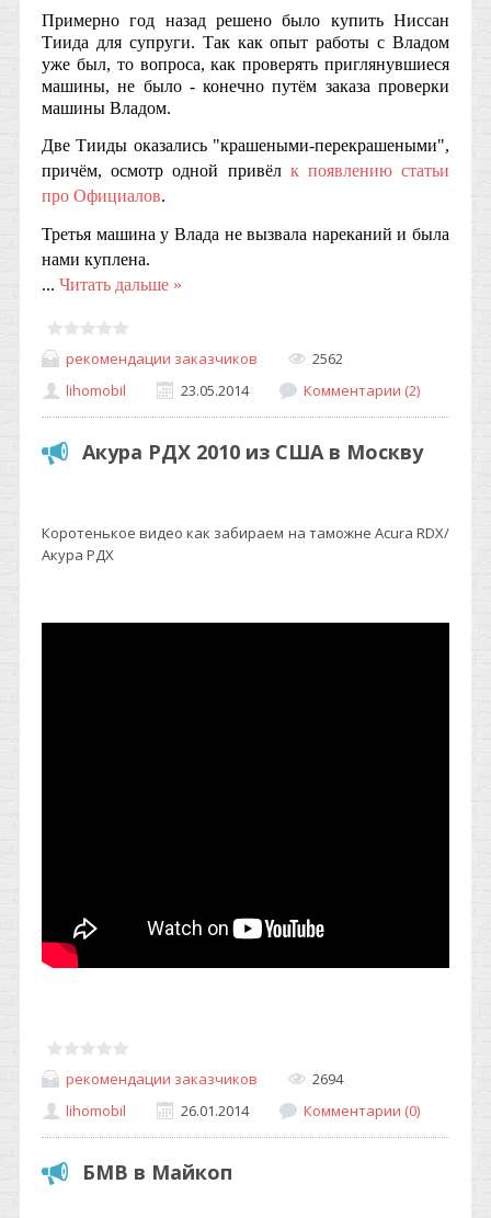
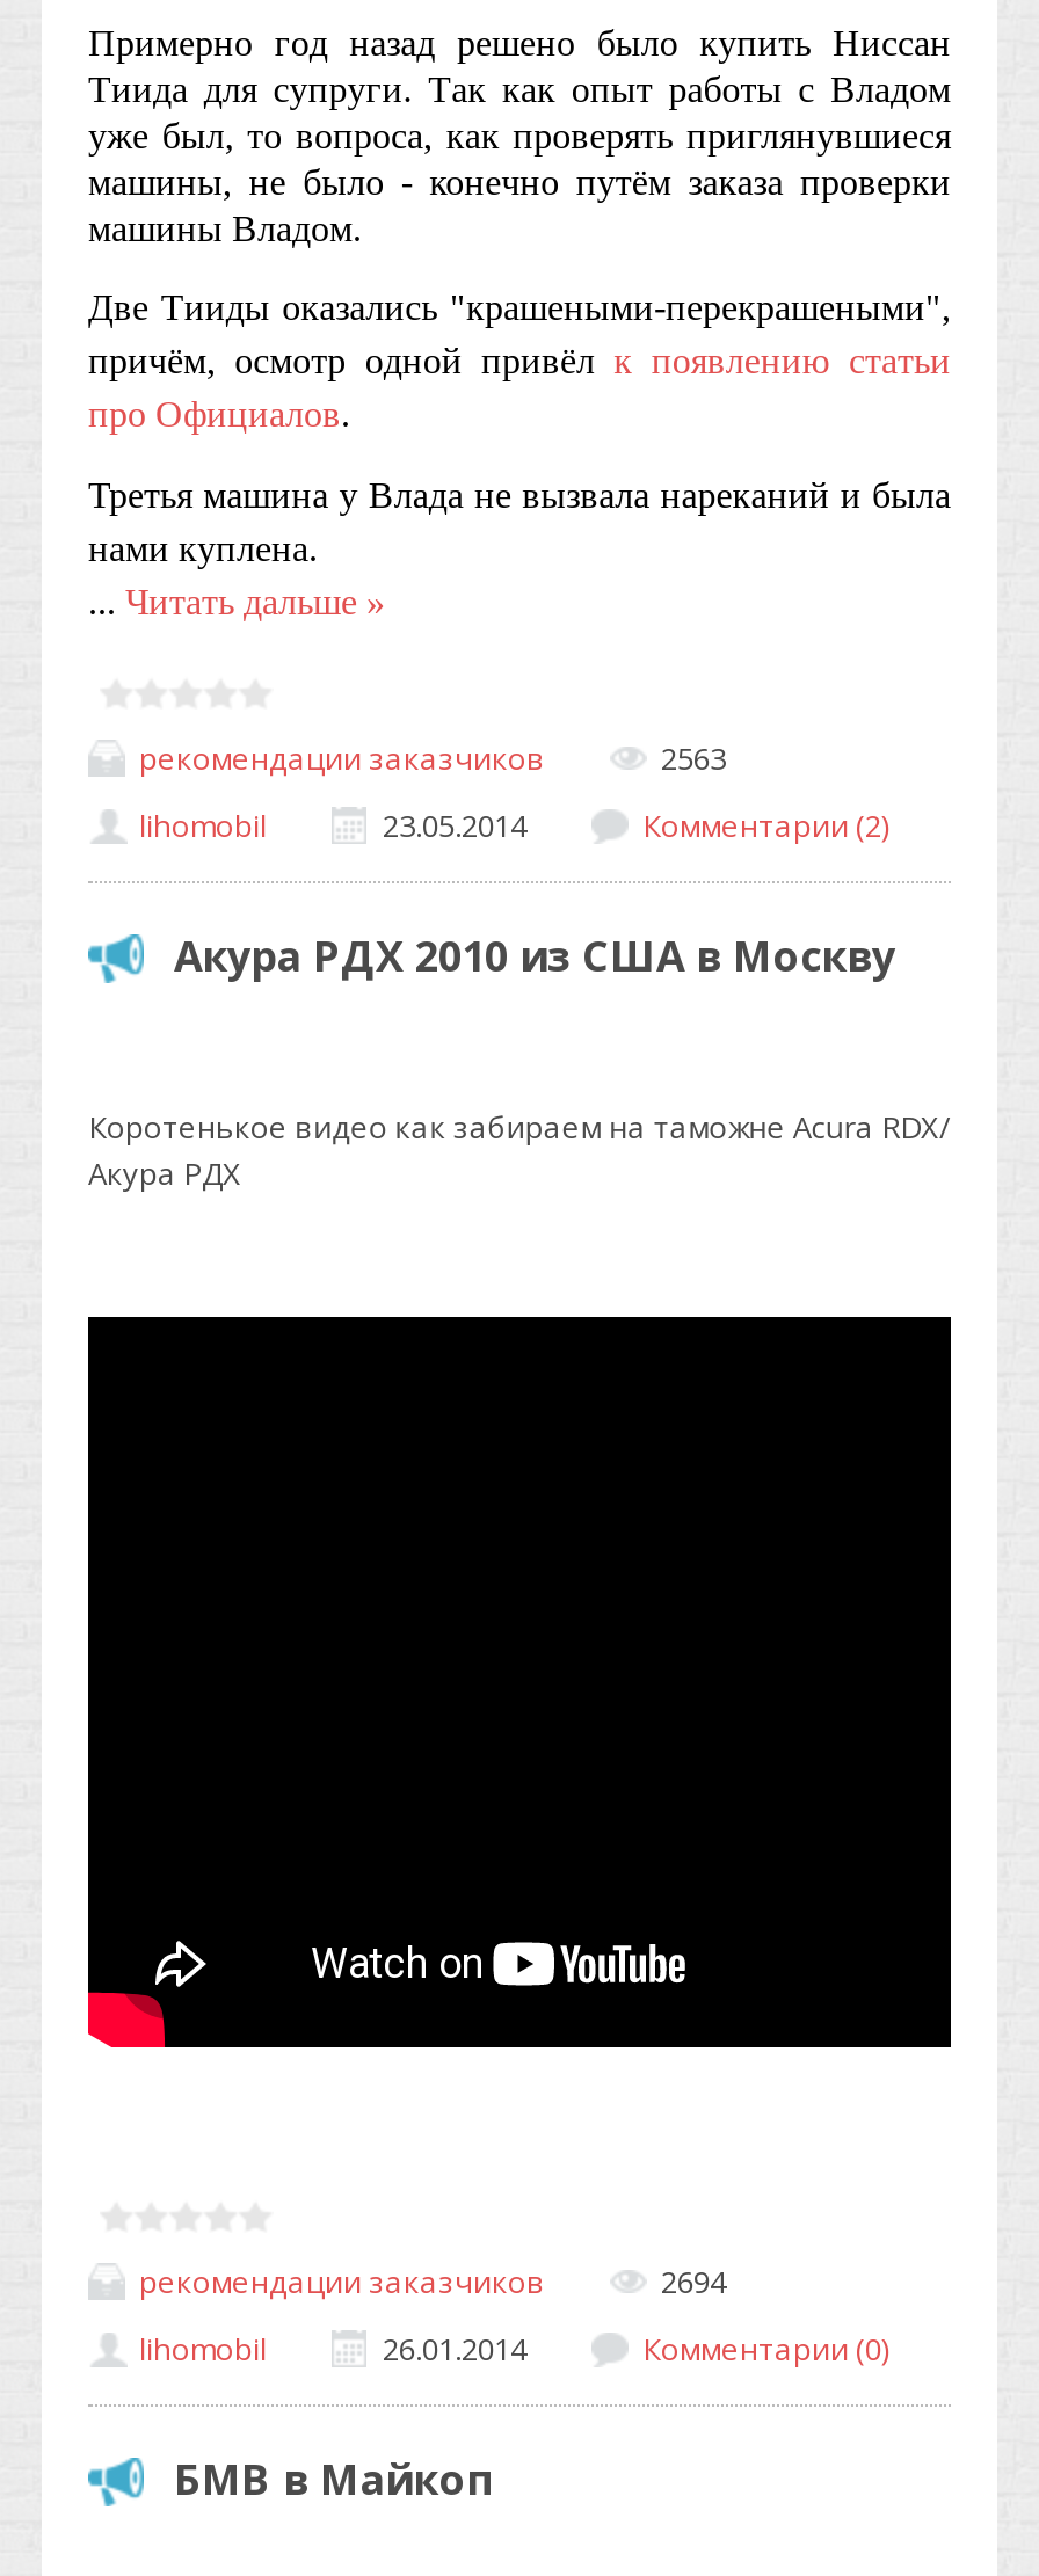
- 2562
+ 2563
